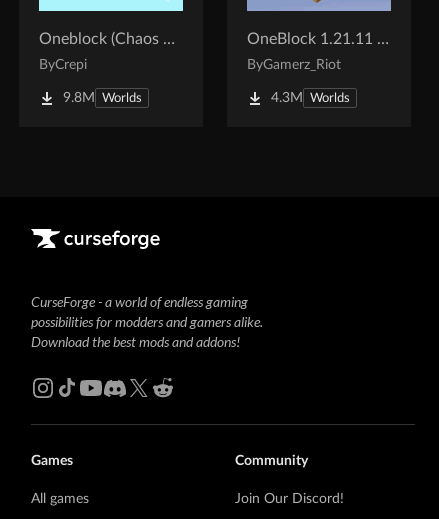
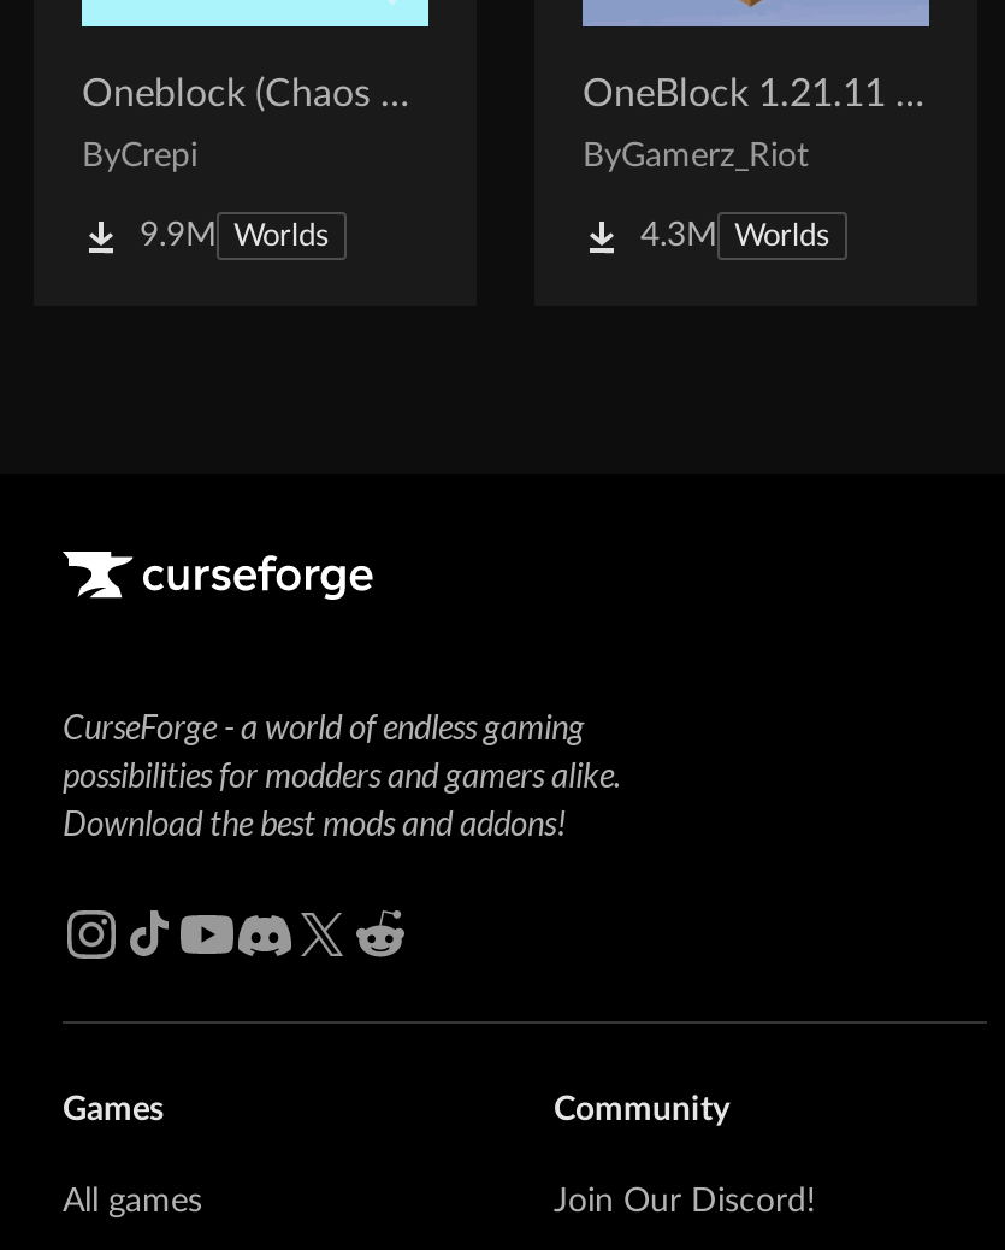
- 9.8M Worlds
+ 9.9M Worlds
